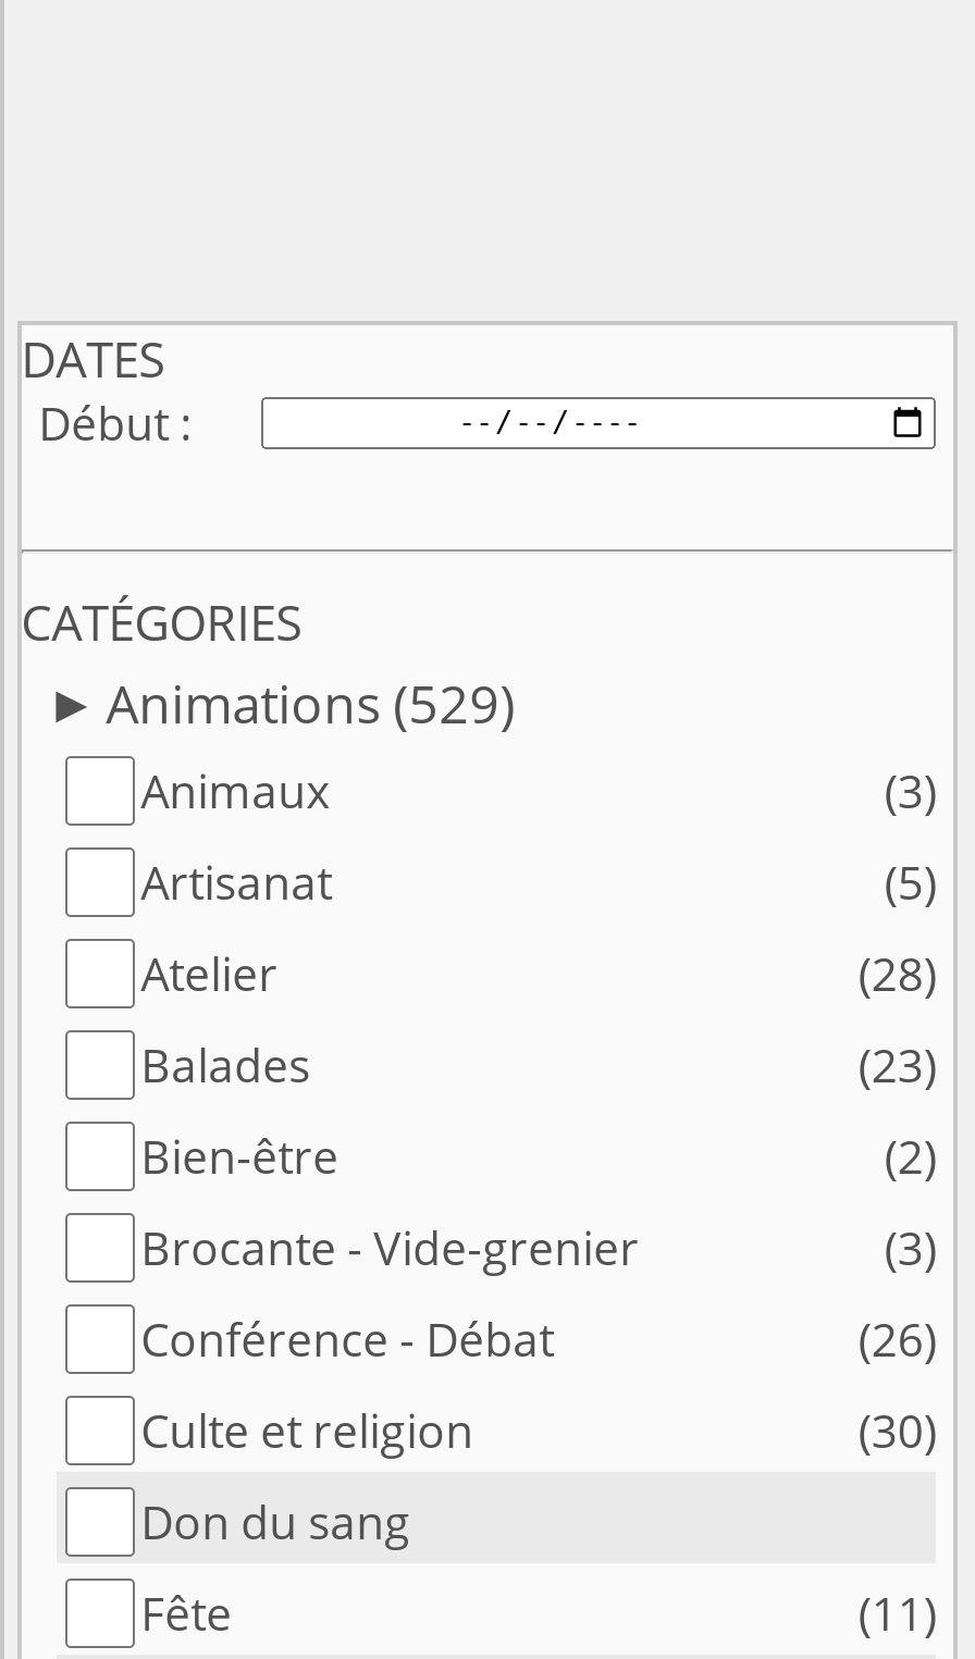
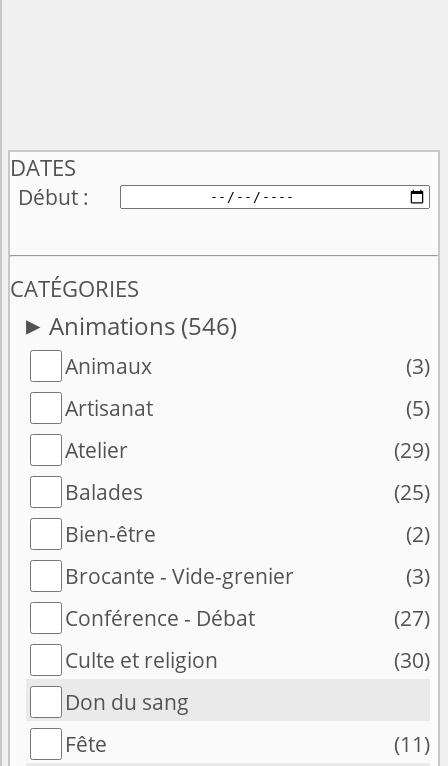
- Animations (529)
+ Animations (546)

- (28)
+ (29)

- (23)
+ (25)

- (26)
+ (27)
